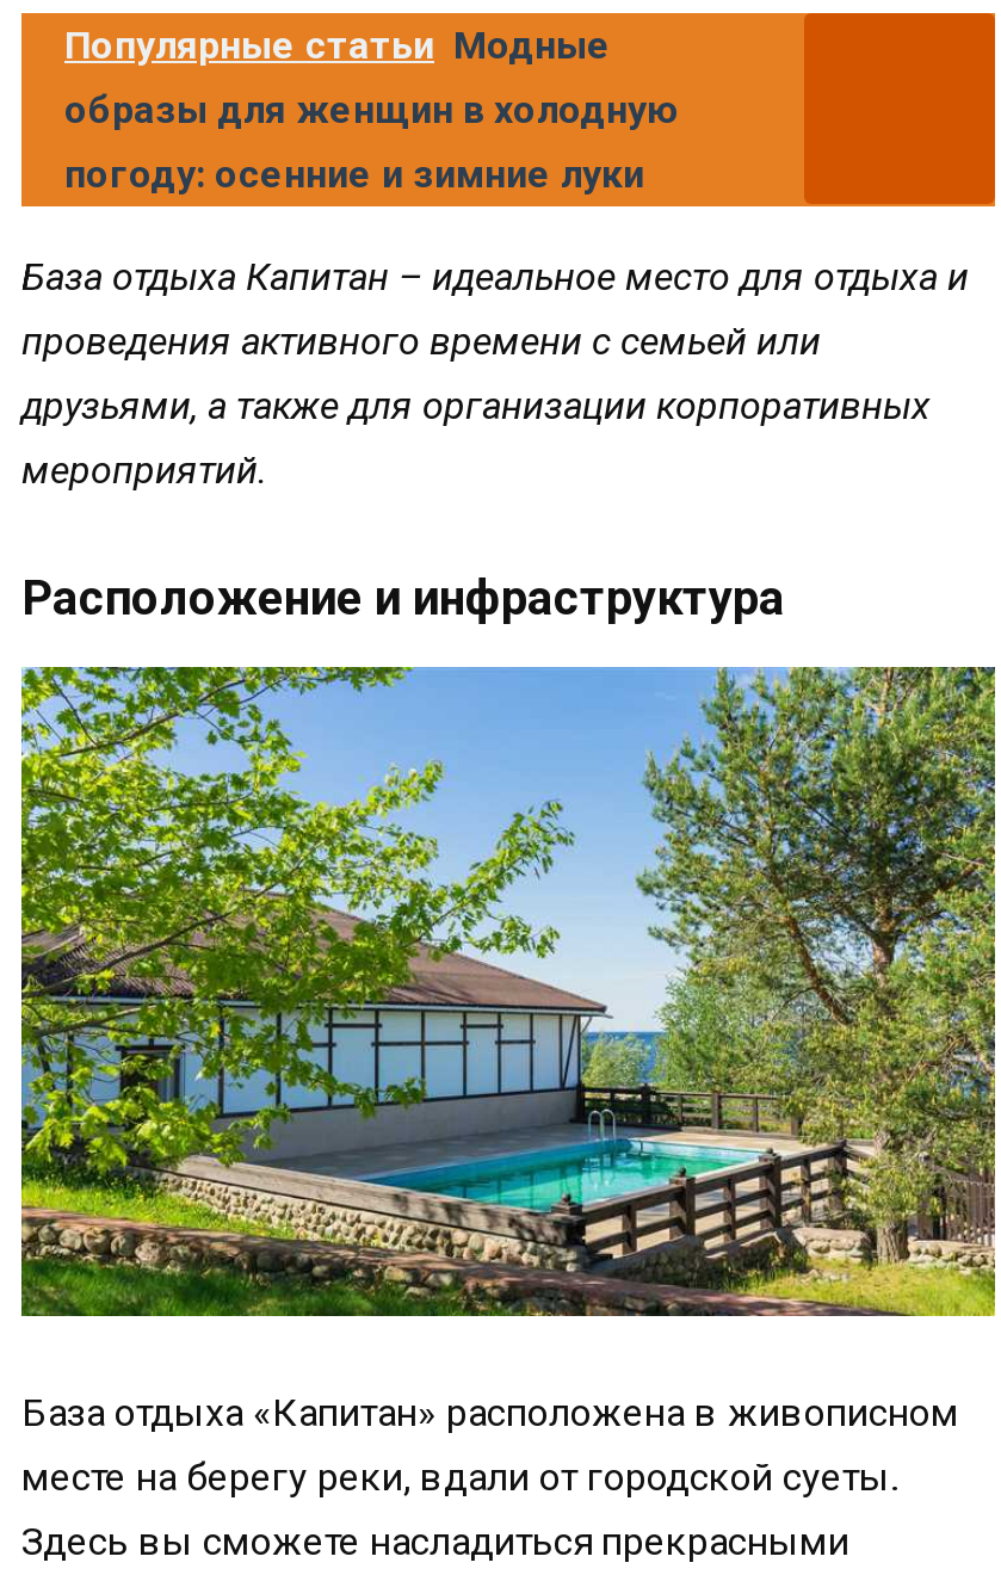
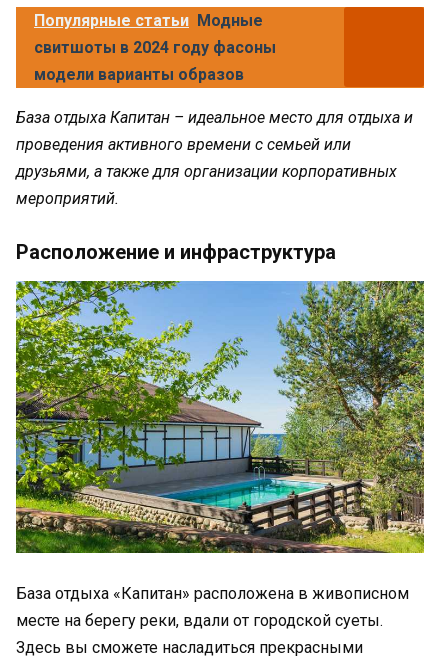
- образы для женщин в холодную
- погоду: осенние и зимние луки
+ свитшоты в 2024 году фасоны
+ модели варианты образов
